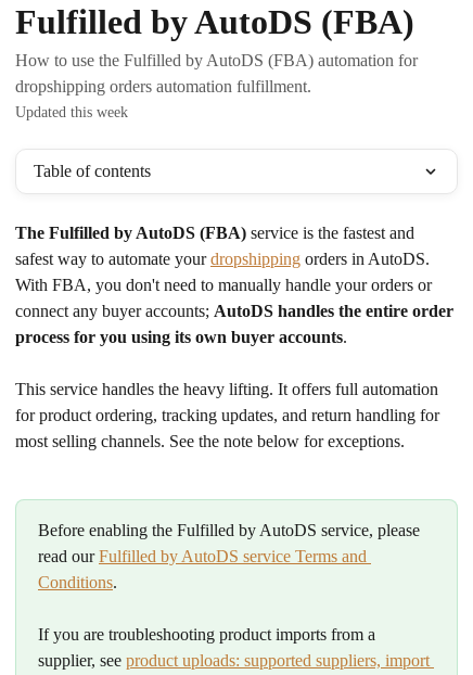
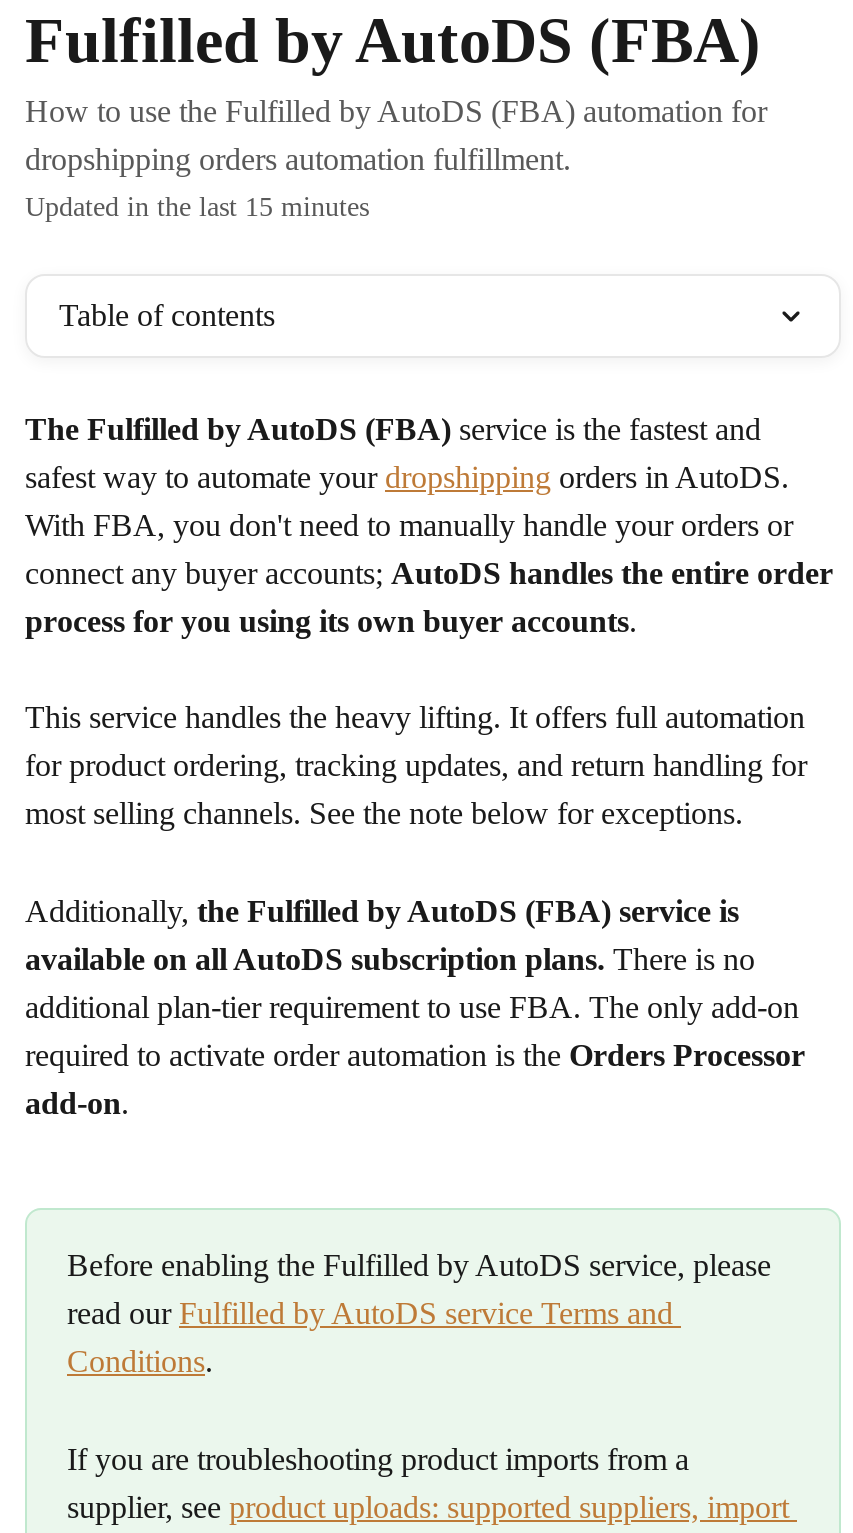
- Updated this week
+ Updated in the last 15 minutes

+ Additionally, the Fulfilled by AutoDS (FBA) service is
+ available on all AutoDS subscription plans. There is no
+ additional plan-tier requirement to use FBA. The only add-on
+ required to activate order automation is the Orders Processor
+ add-on.
